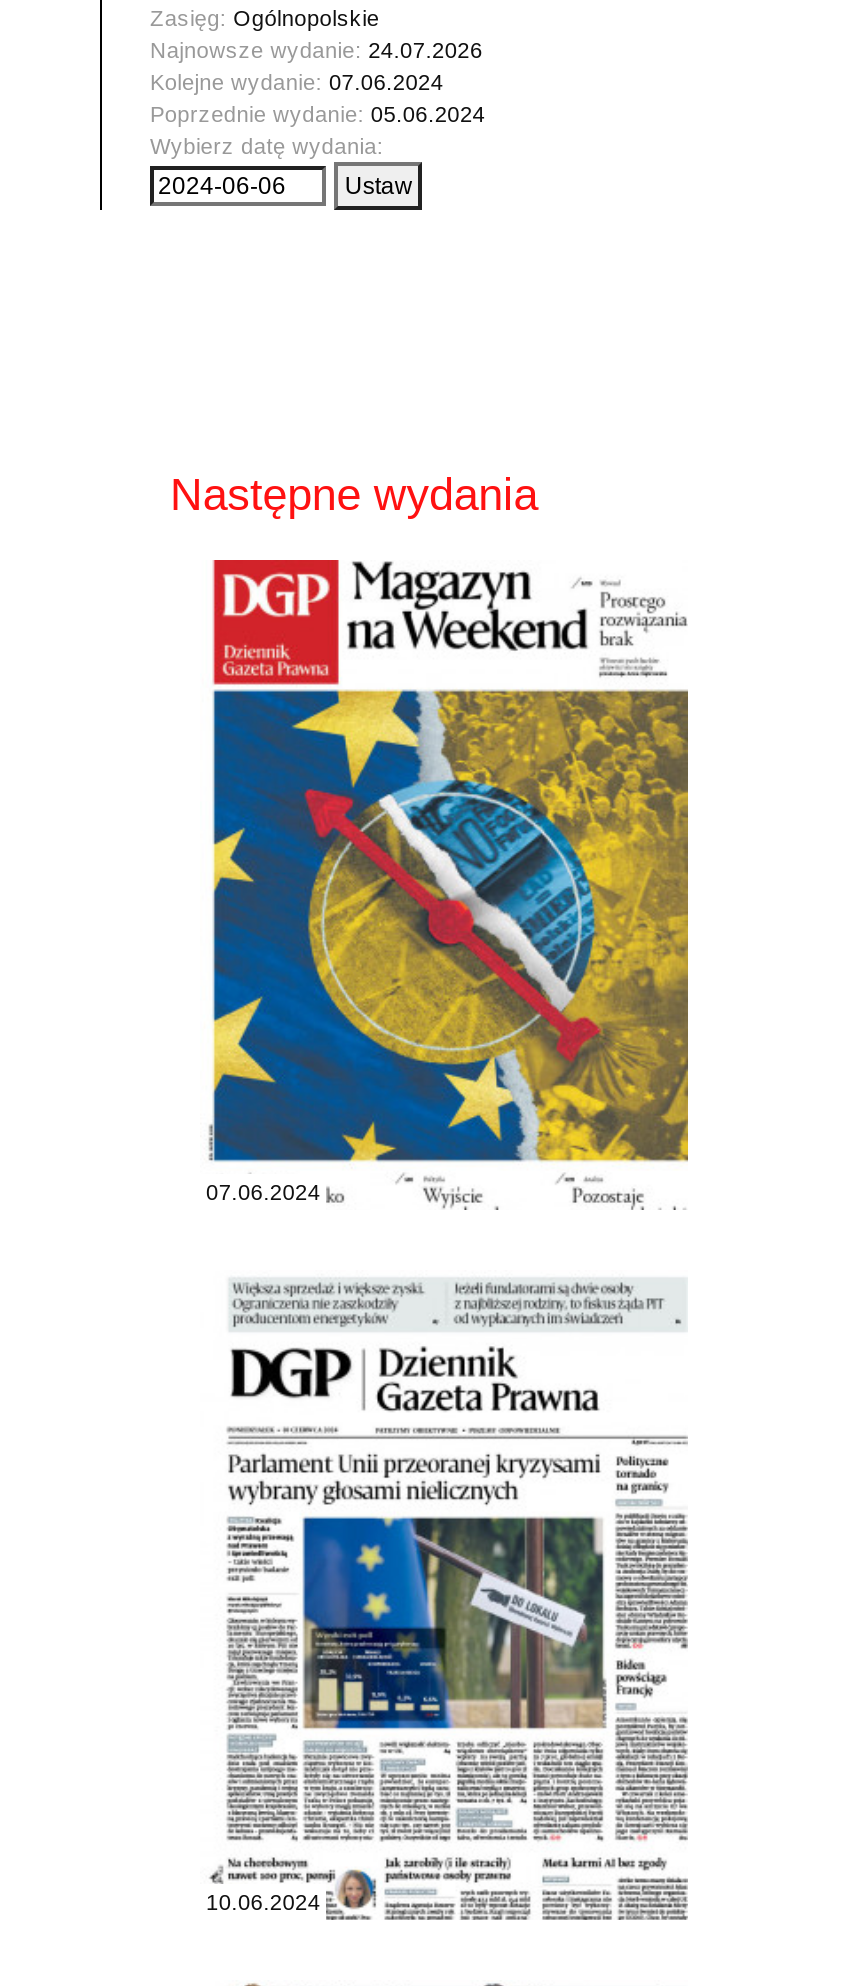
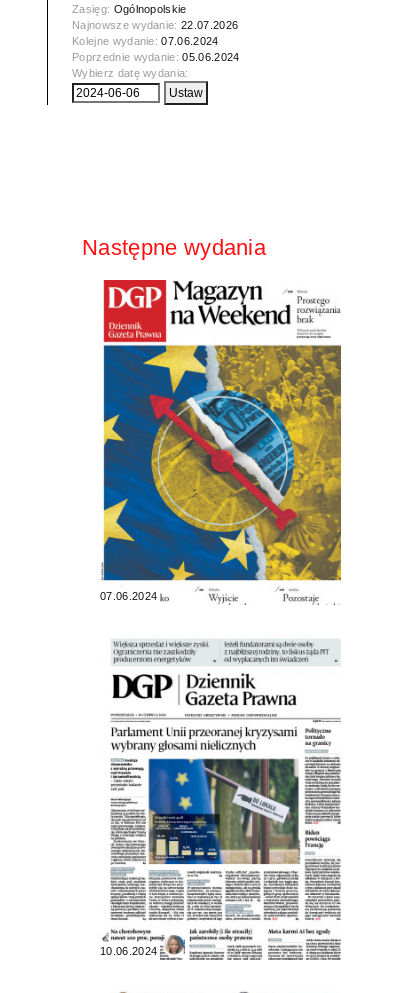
- Najnowsze wydanie: 24.07.2026
+ Najnowsze wydanie: 22.07.2026
